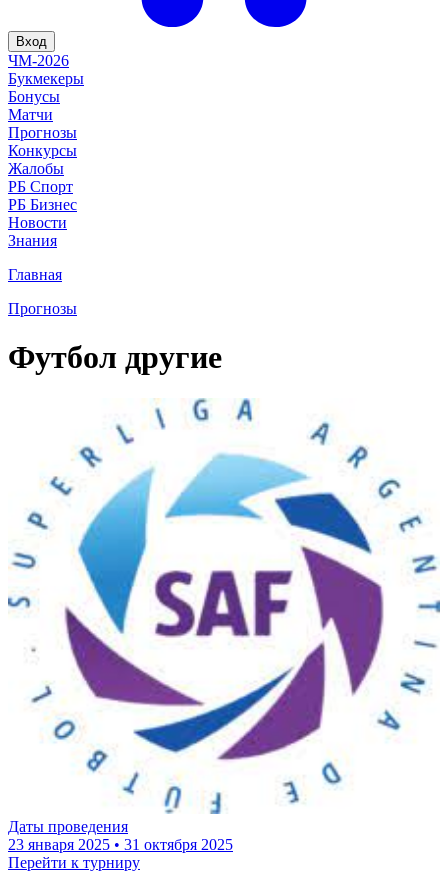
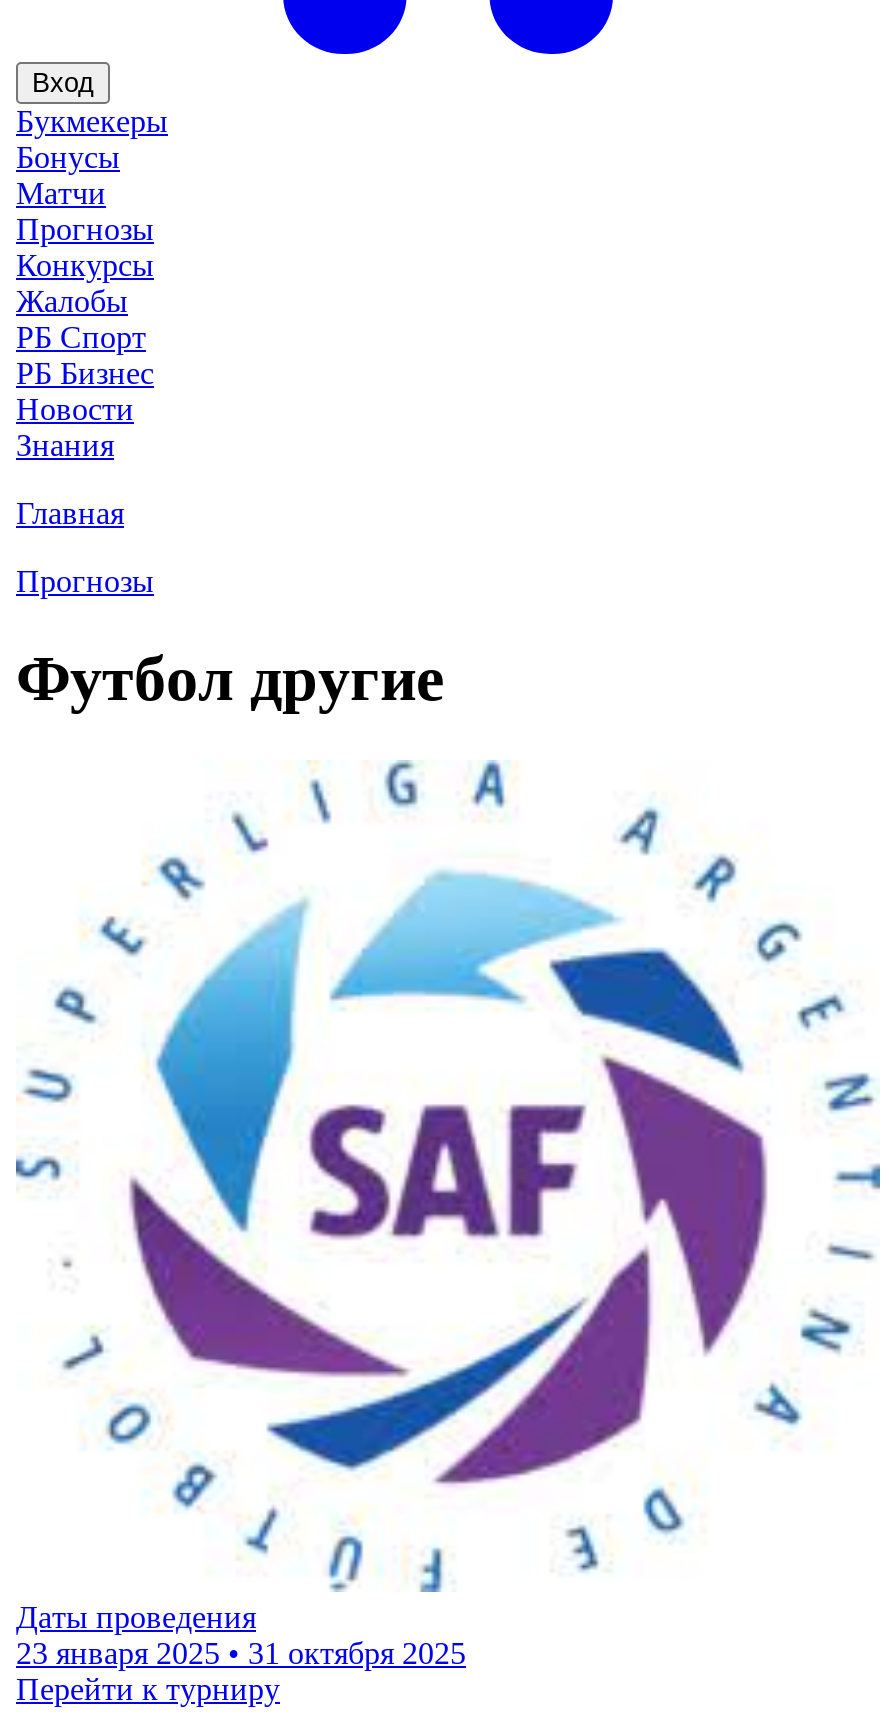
- ЧМ-2026
